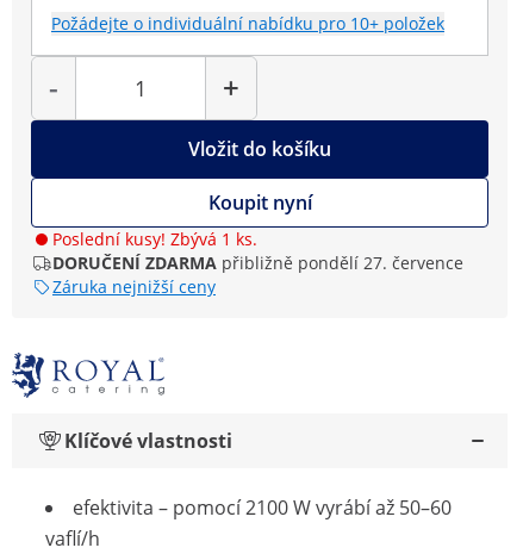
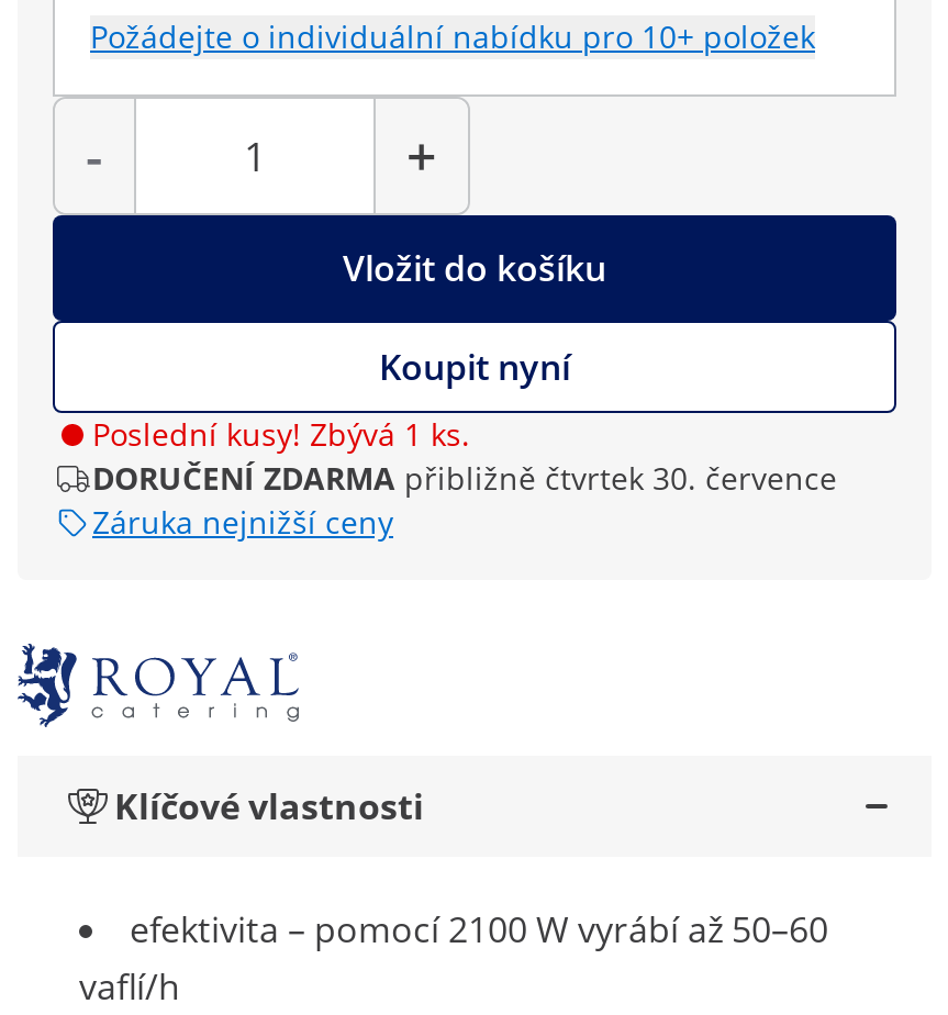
- DORUČENÍ ZDARMA přibližně pondělí 27. července
+ DORUČENÍ ZDARMA přibližně čtvrtek 30. července
